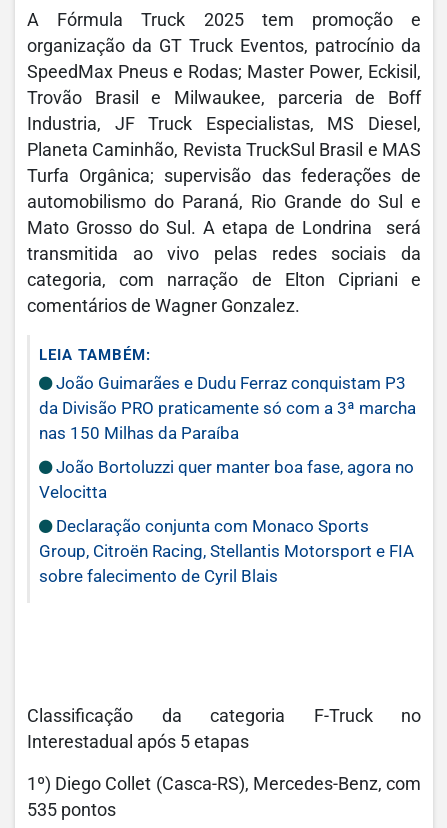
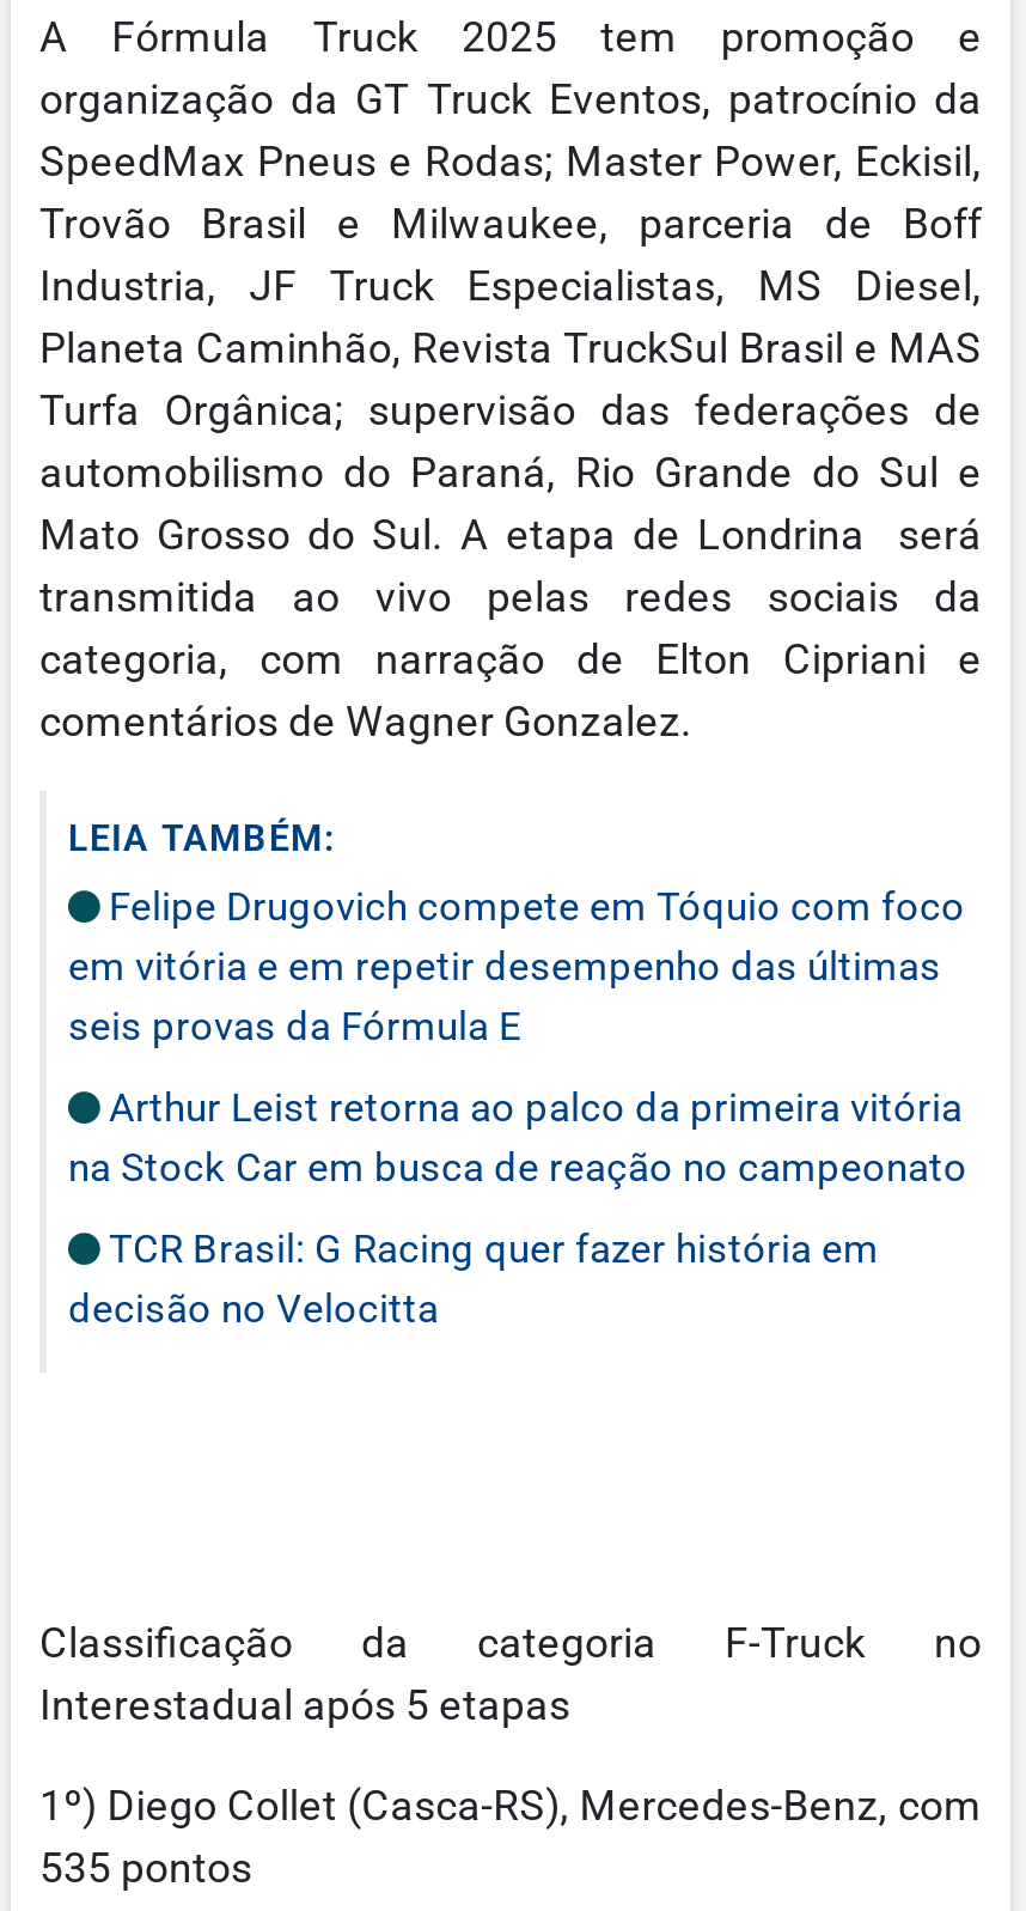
- João Guimarães e Dudu Ferraz conquistam P3
- da Divisão PRO praticamente só com a 3ª marcha
- nas 150 Milhas da Paraíba
+ Felipe Drugovich compete em Tóquio com foco
+ em vitória e em repetir desempenho das últimas
+ seis provas da Fórmula E

- João Bortoluzzi quer manter boa fase, agora no
- Velocitta
+ Arthur Leist retorna ao palco da primeira vitória
+ na Stock Car em busca de reação no campeonato

- Declaração conjunta com Monaco Sports
- Group, Citroën Racing, Stellantis Motorsport e FIA
- sobre falecimento de Cyril Blais
+ TCR Brasil: G Racing quer fazer história em
+ decisão no Velocitta
